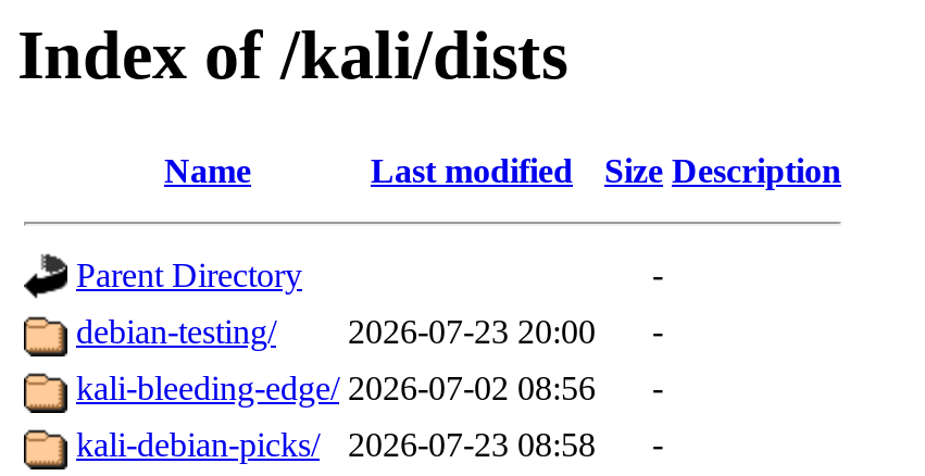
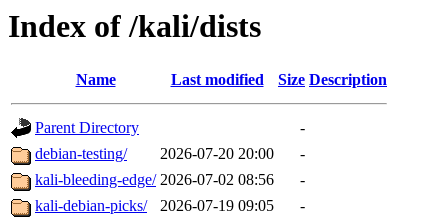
- 2026-07-23 20:00
+ 2026-07-20 20:00

- 2026-07-23 08:58
+ 2026-07-19 09:05
